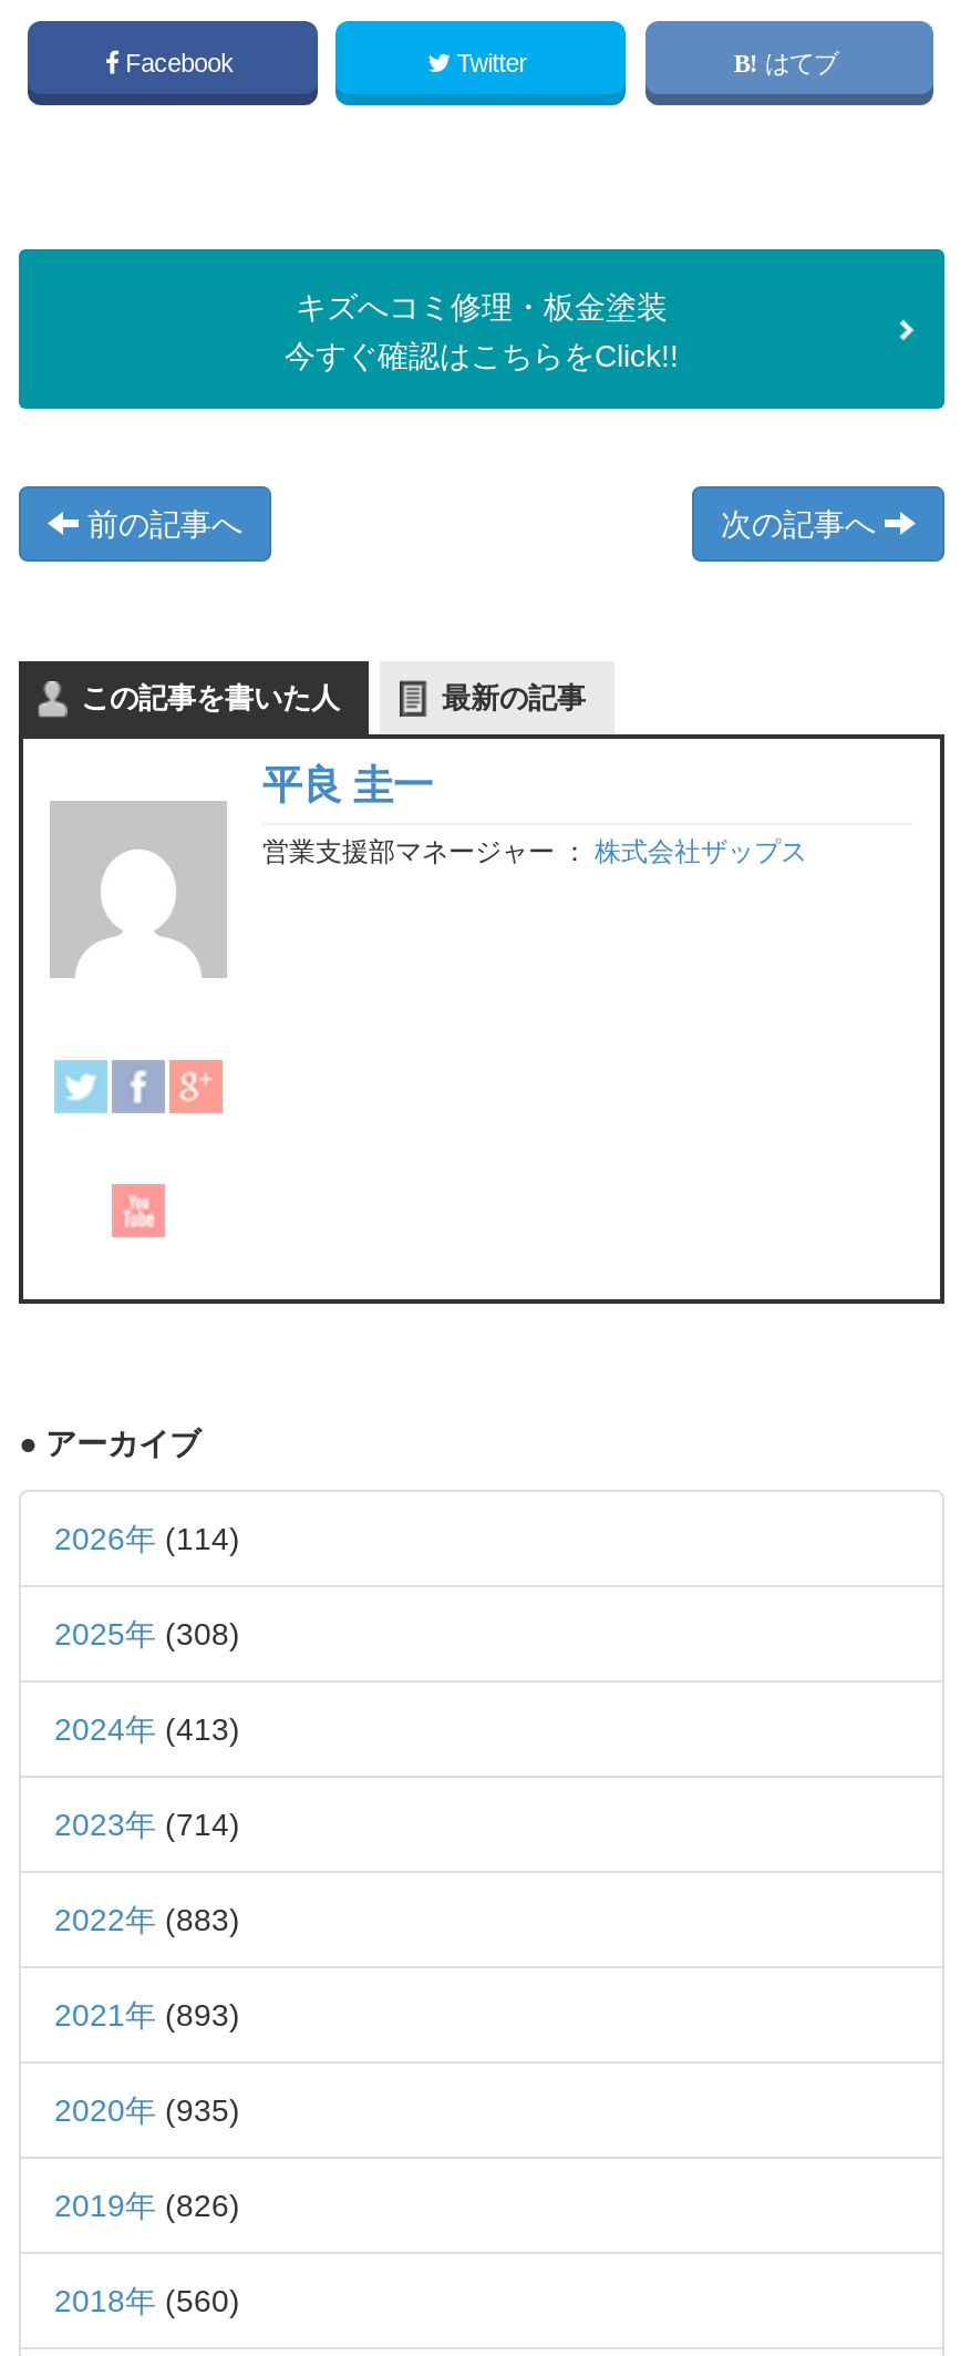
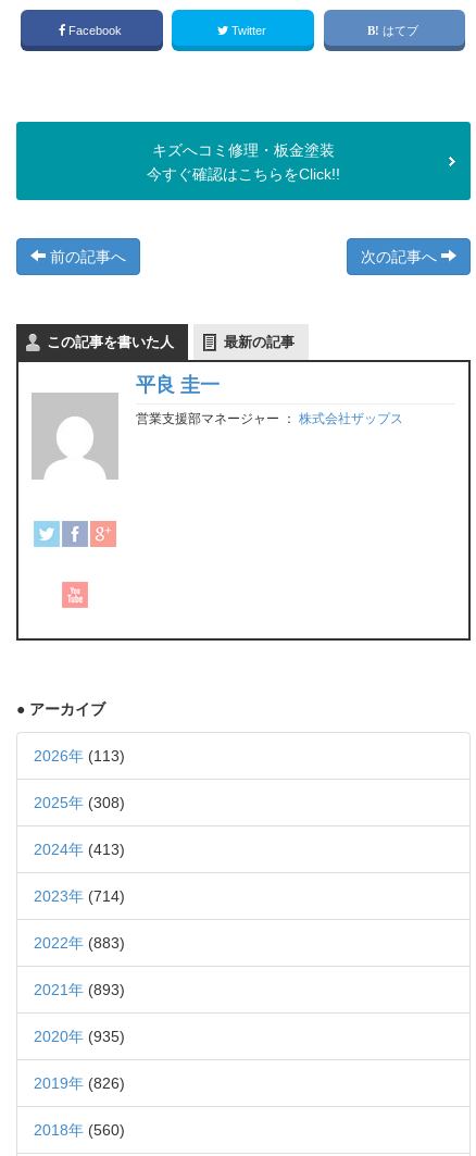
- 2026年(114)
+ 2026年(113)
